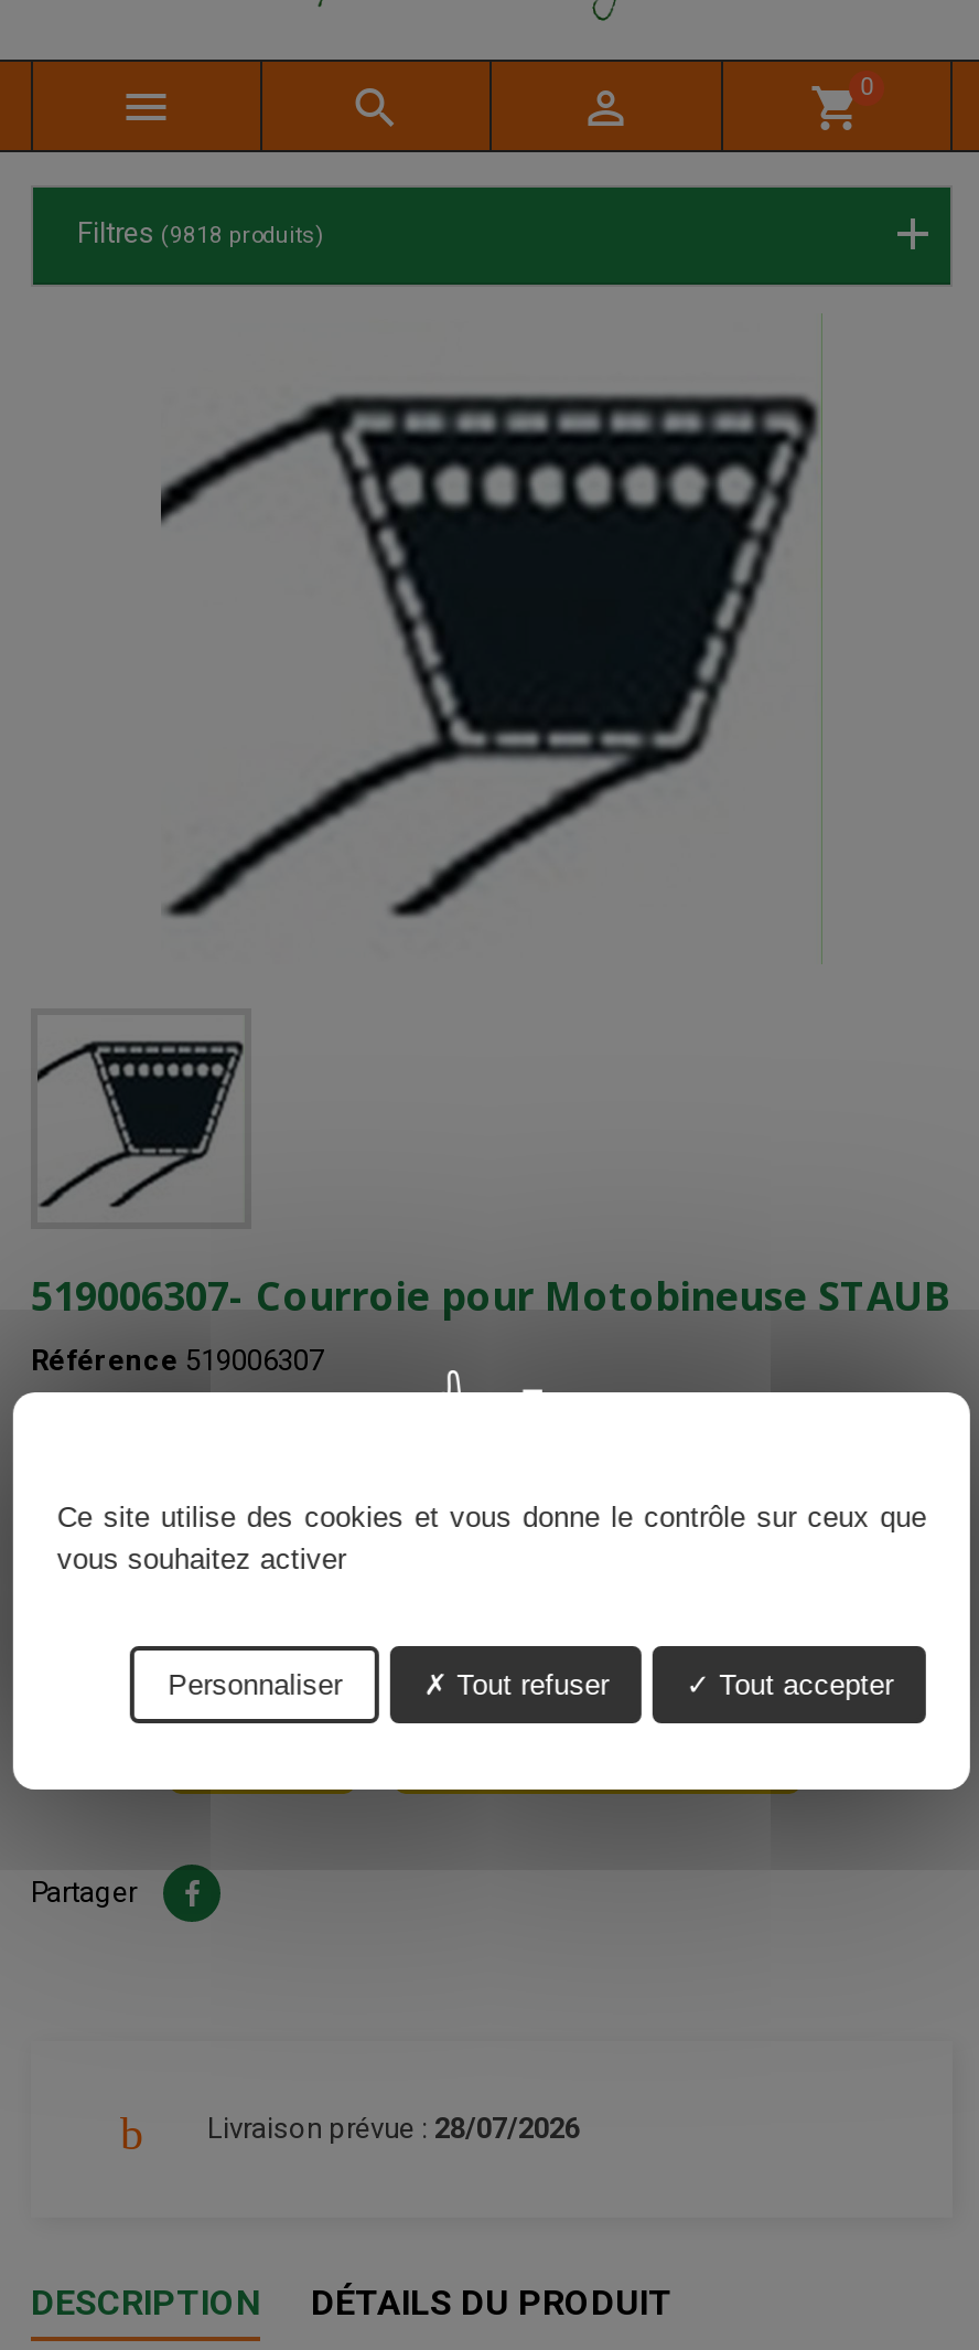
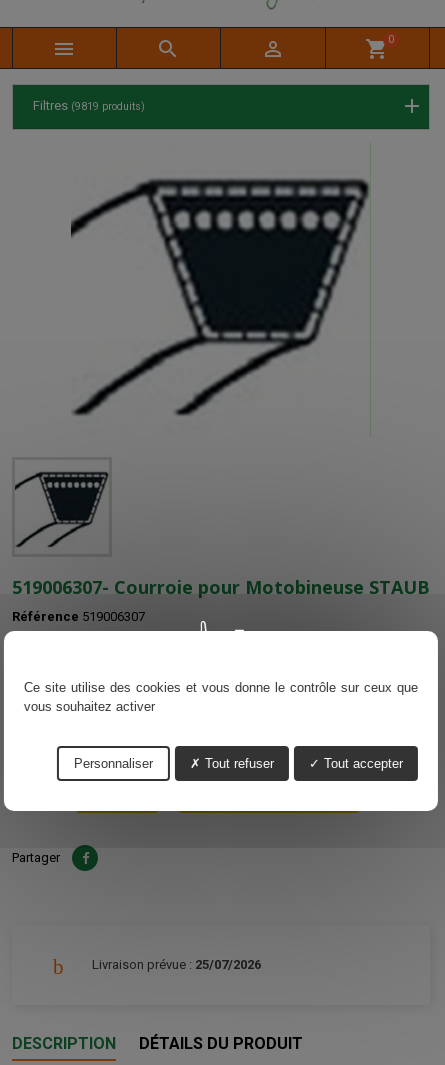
- Filtres (9818 produits)
+ Filtres (9819 produits)

- Livraison prévue : 28/07/2026
+ Livraison prévue : 25/07/2026
